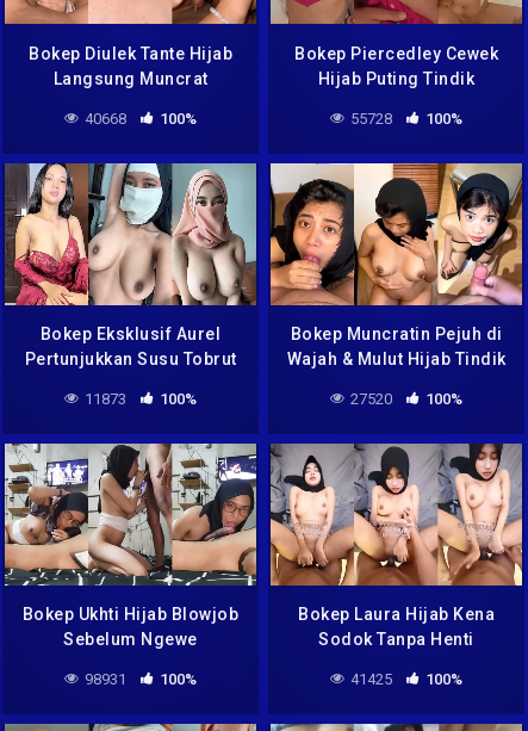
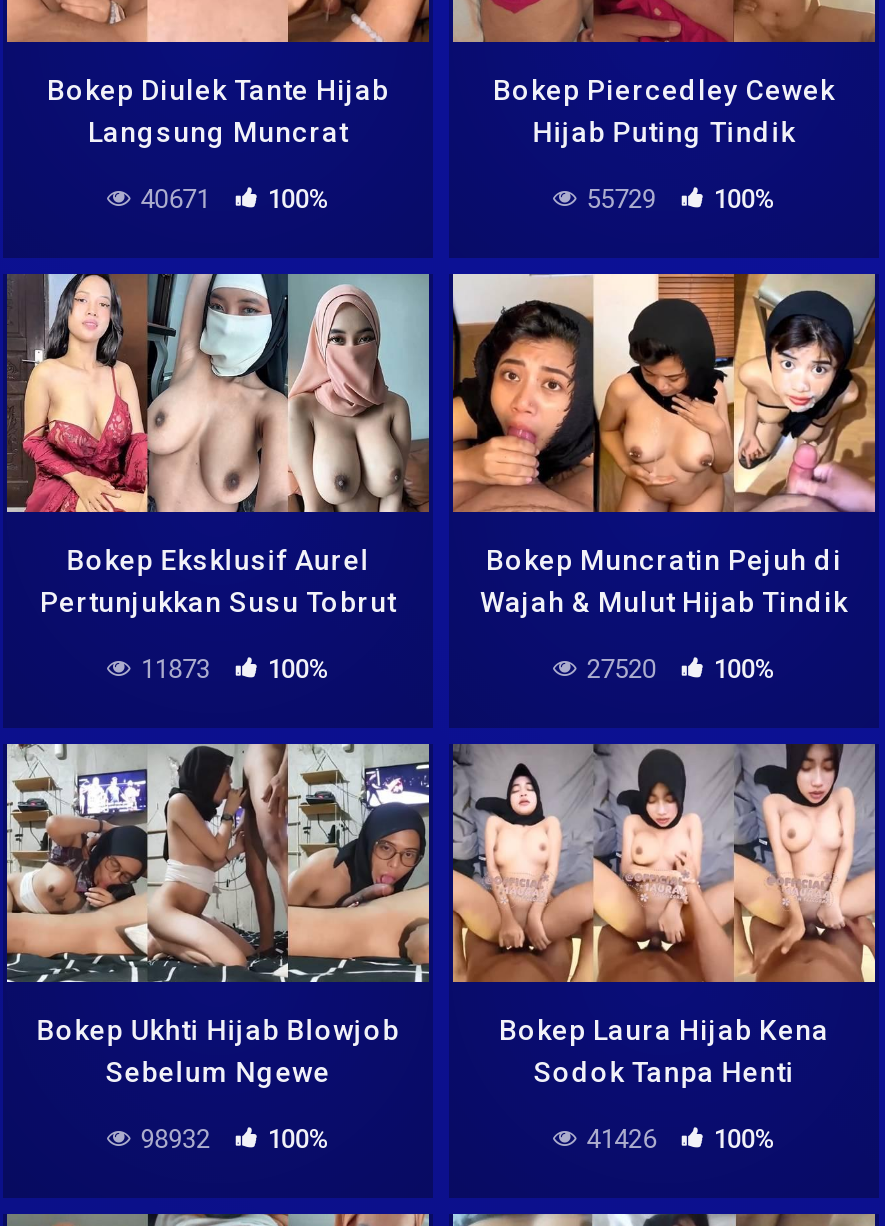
- 40668 100%
+ 40671 100%

- 55728 100%
+ 55729 100%

- 98931 100%
+ 98932 100%

- 41425 100%
+ 41426 100%
